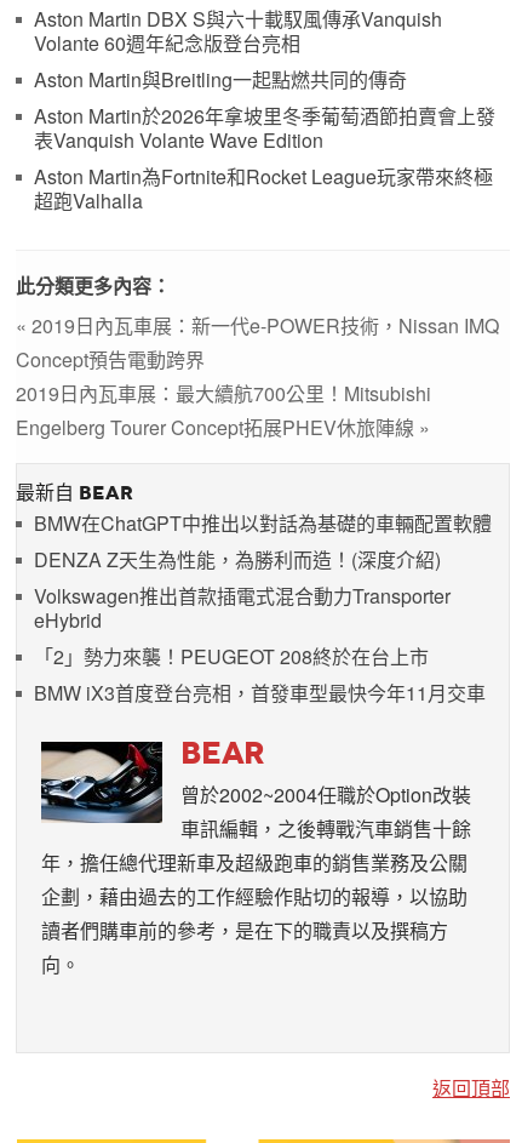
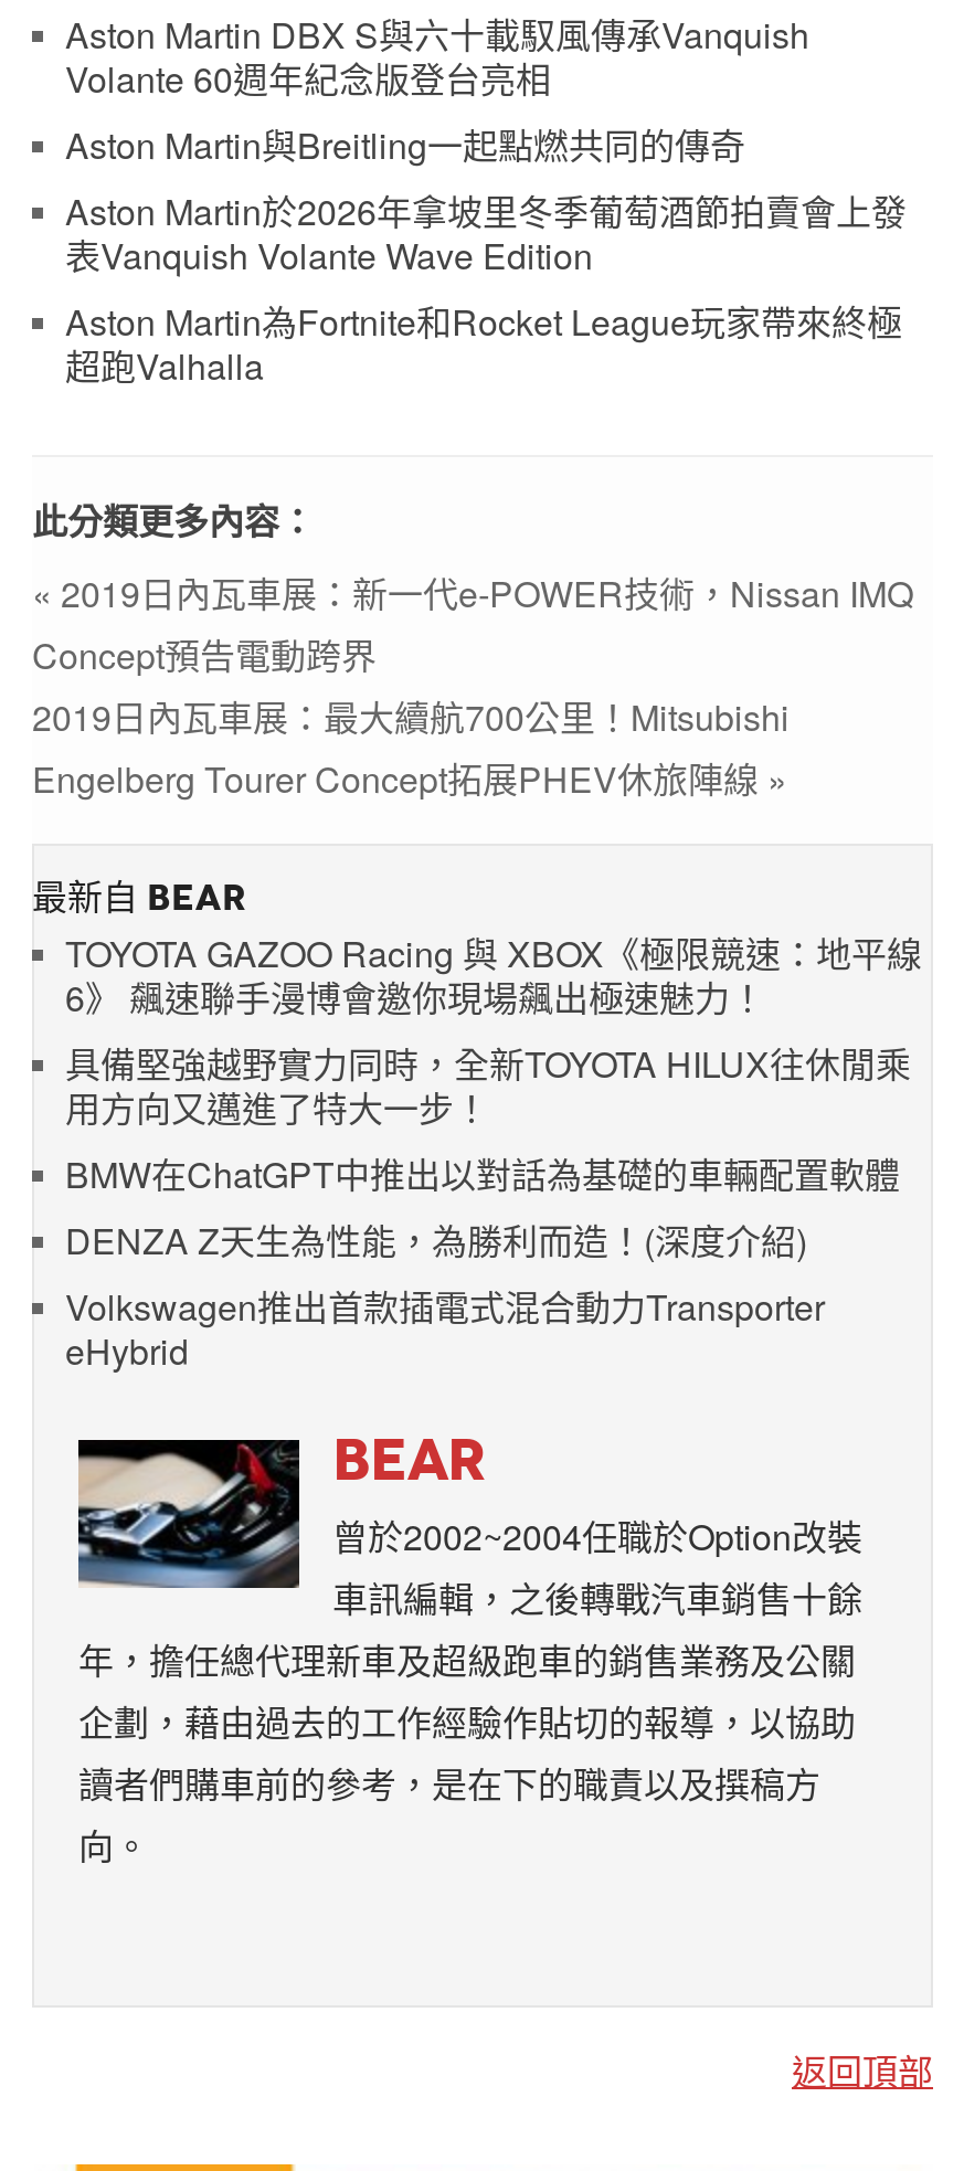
+ TOYOTA GAZOO Racing 與 XBOX《極限競速：地平線
+ 6》 飆速聯手漫博會邀你現場飆出極速魅力！
+ 具備堅強越野實力同時，全新TOYOTA HILUX往休閒乘
+ 用方向又邁進了特大一步！

moved down: BMW在ChatGPT中推出以對話為基礎的車輛配置軟體 | DENZA Z天生為性能，為勝利而造！(深度介紹) | Volkswagen推出首款插電式混合動力Transporter | eHybrid

- 「2」勢力來襲！PEUGEOT 208終於在台上市
- BMW iX3首度登台亮相，首發車型最快今年11月交車
